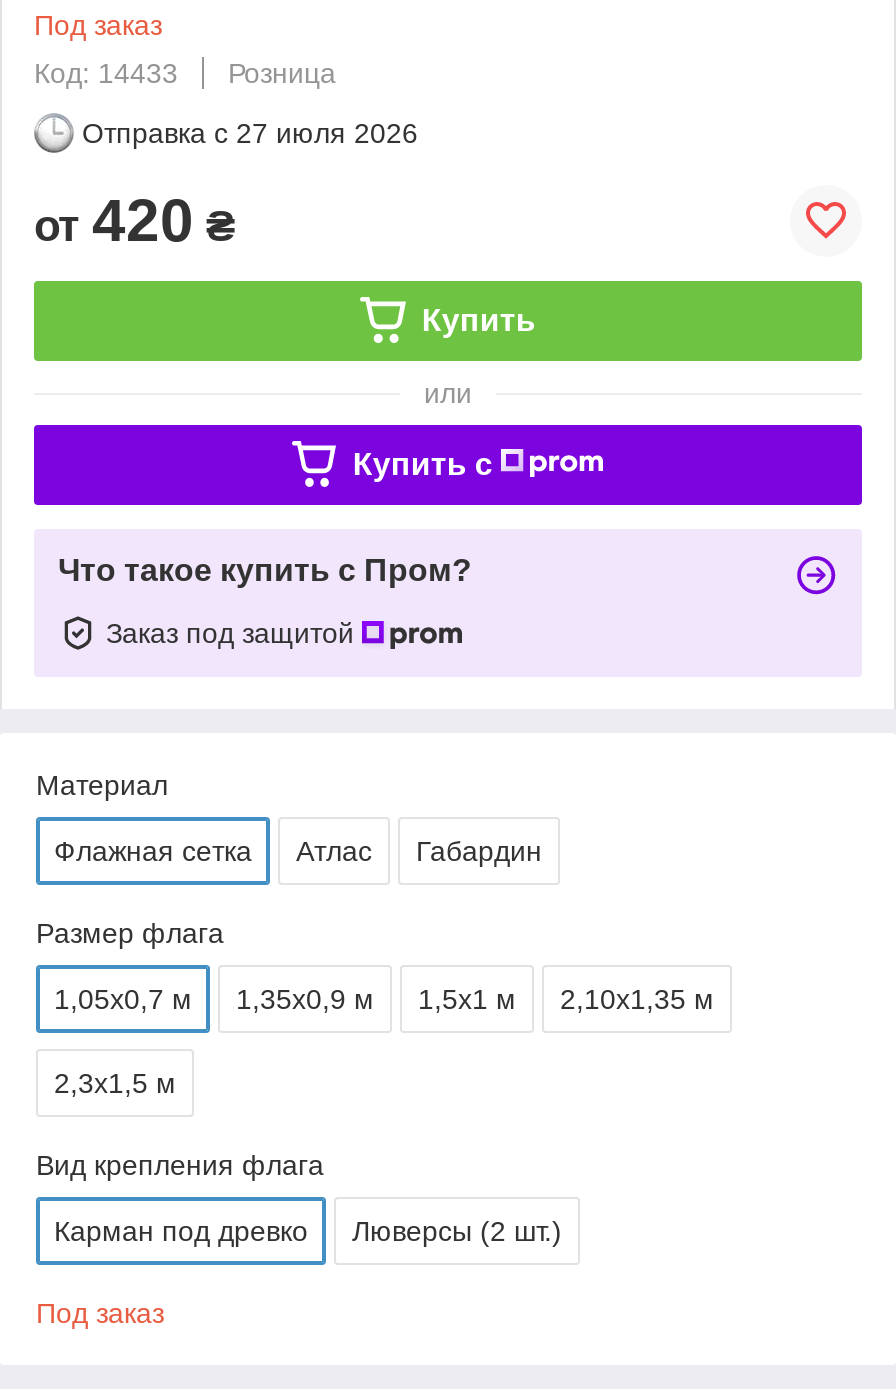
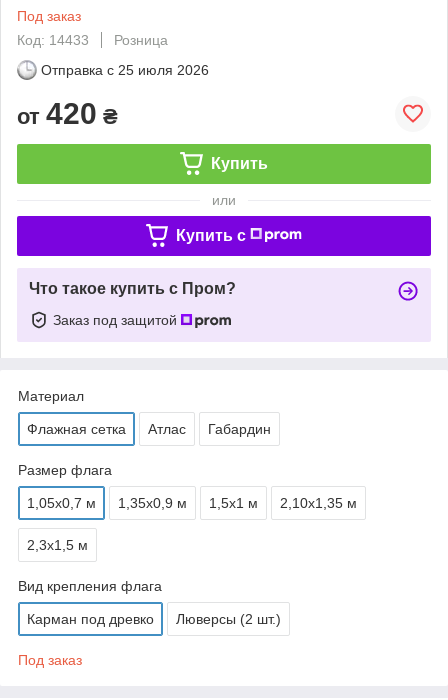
- Отправка с 27 июля 2026
+ Отправка с 25 июля 2026
